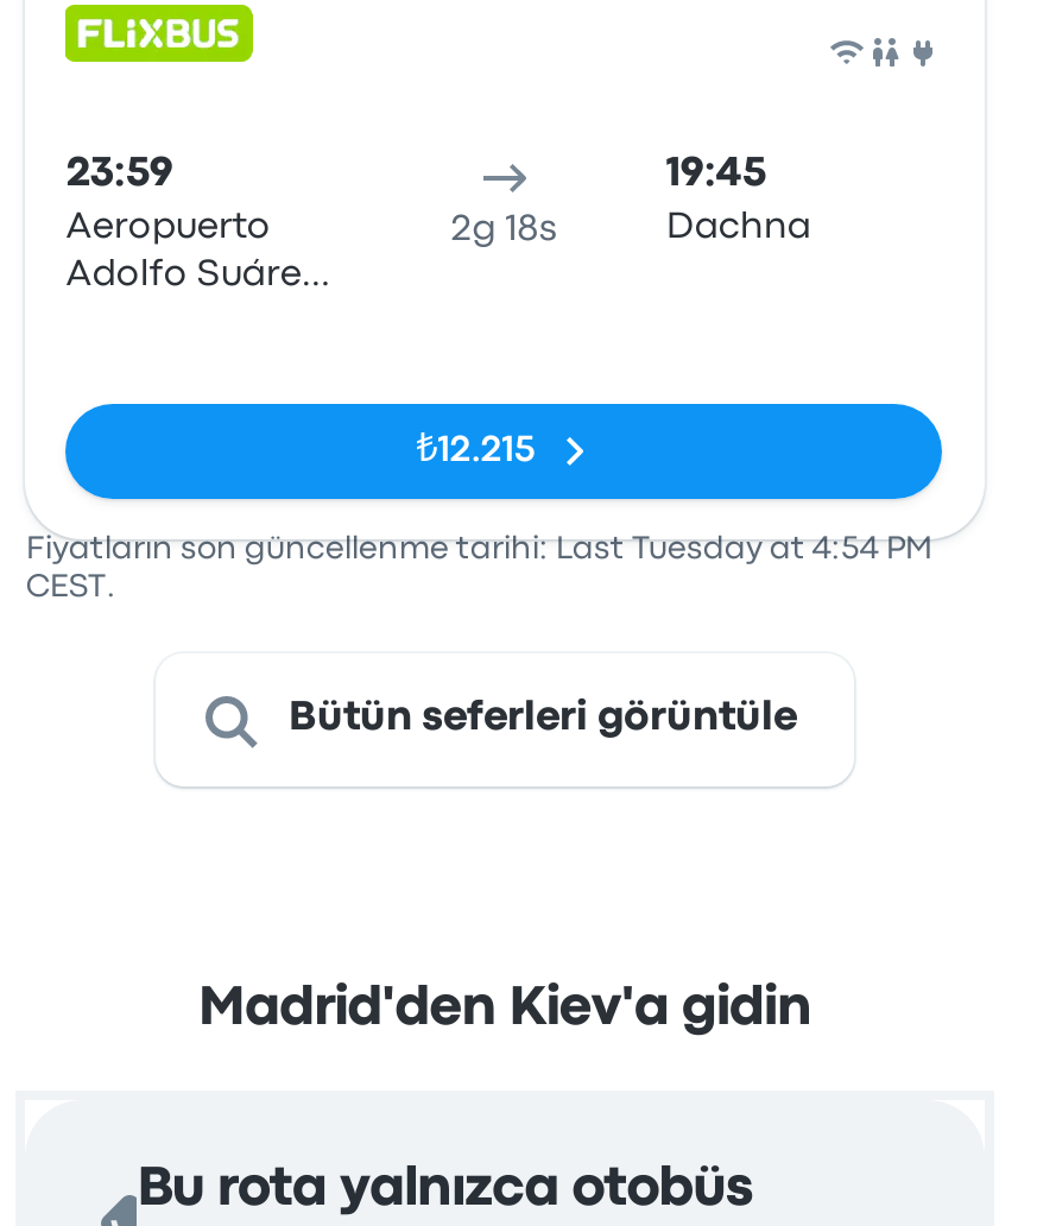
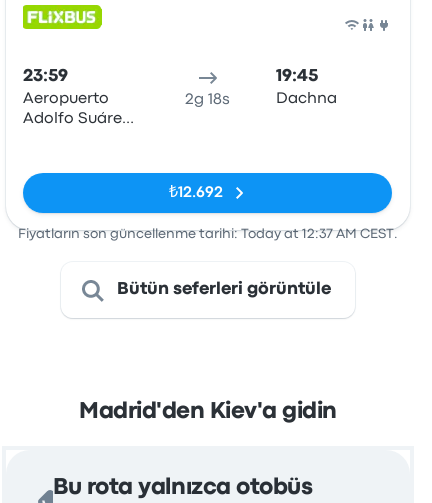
- ₺12.215
+ ₺12.692

- Fiyatların son güncellenme tarihi: Last Tuesday at 4:54 PM
- CEST.
+ Fiyatların son güncellenme tarihi: Today at 12:37 AM CEST.
